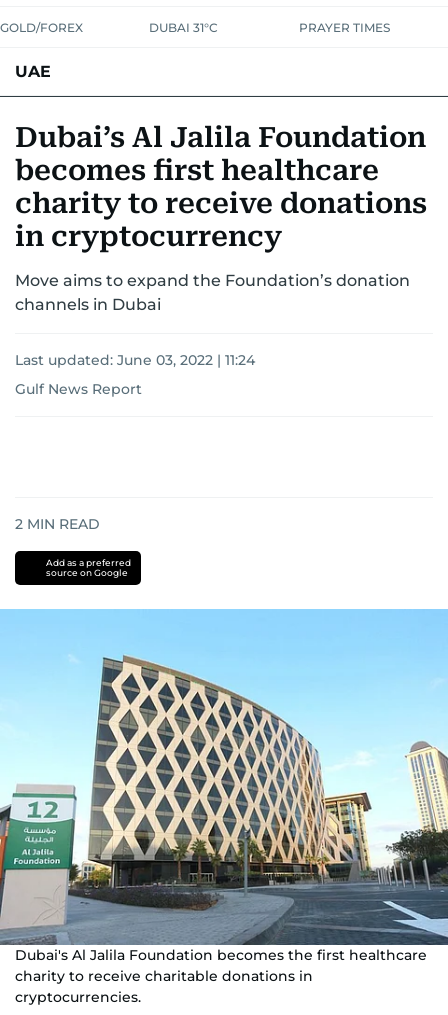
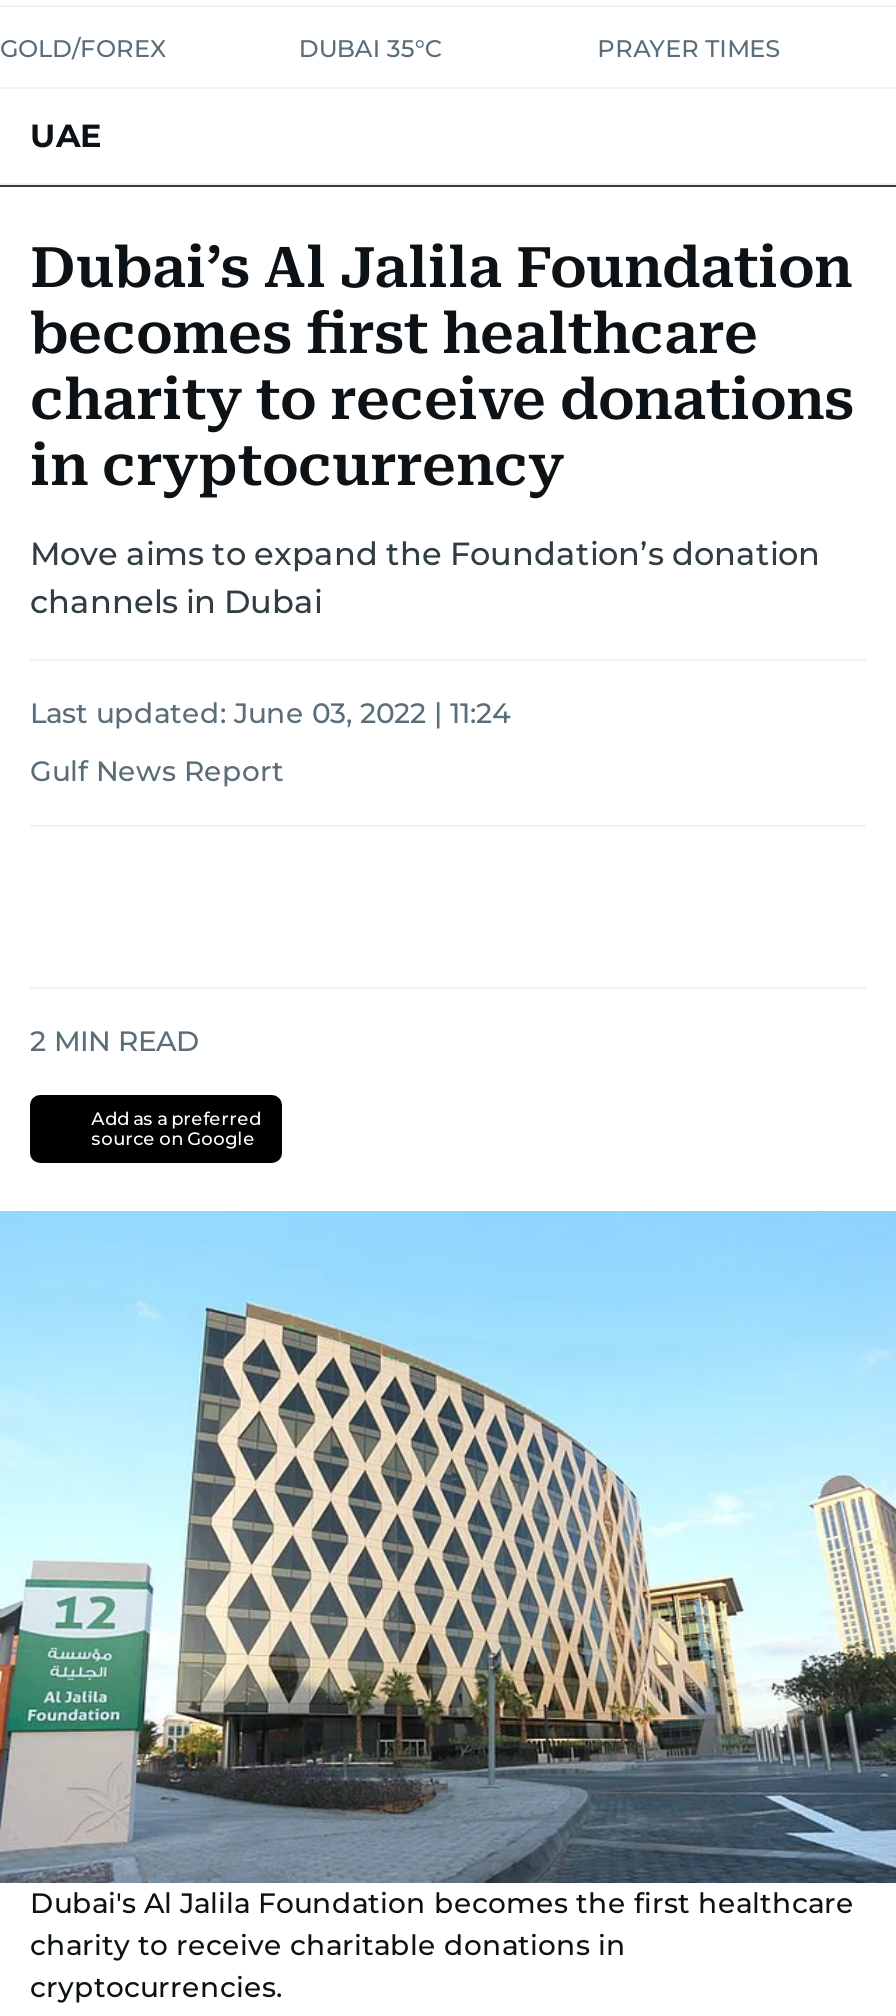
- DUBAI 31°C
+ DUBAI 35°C
